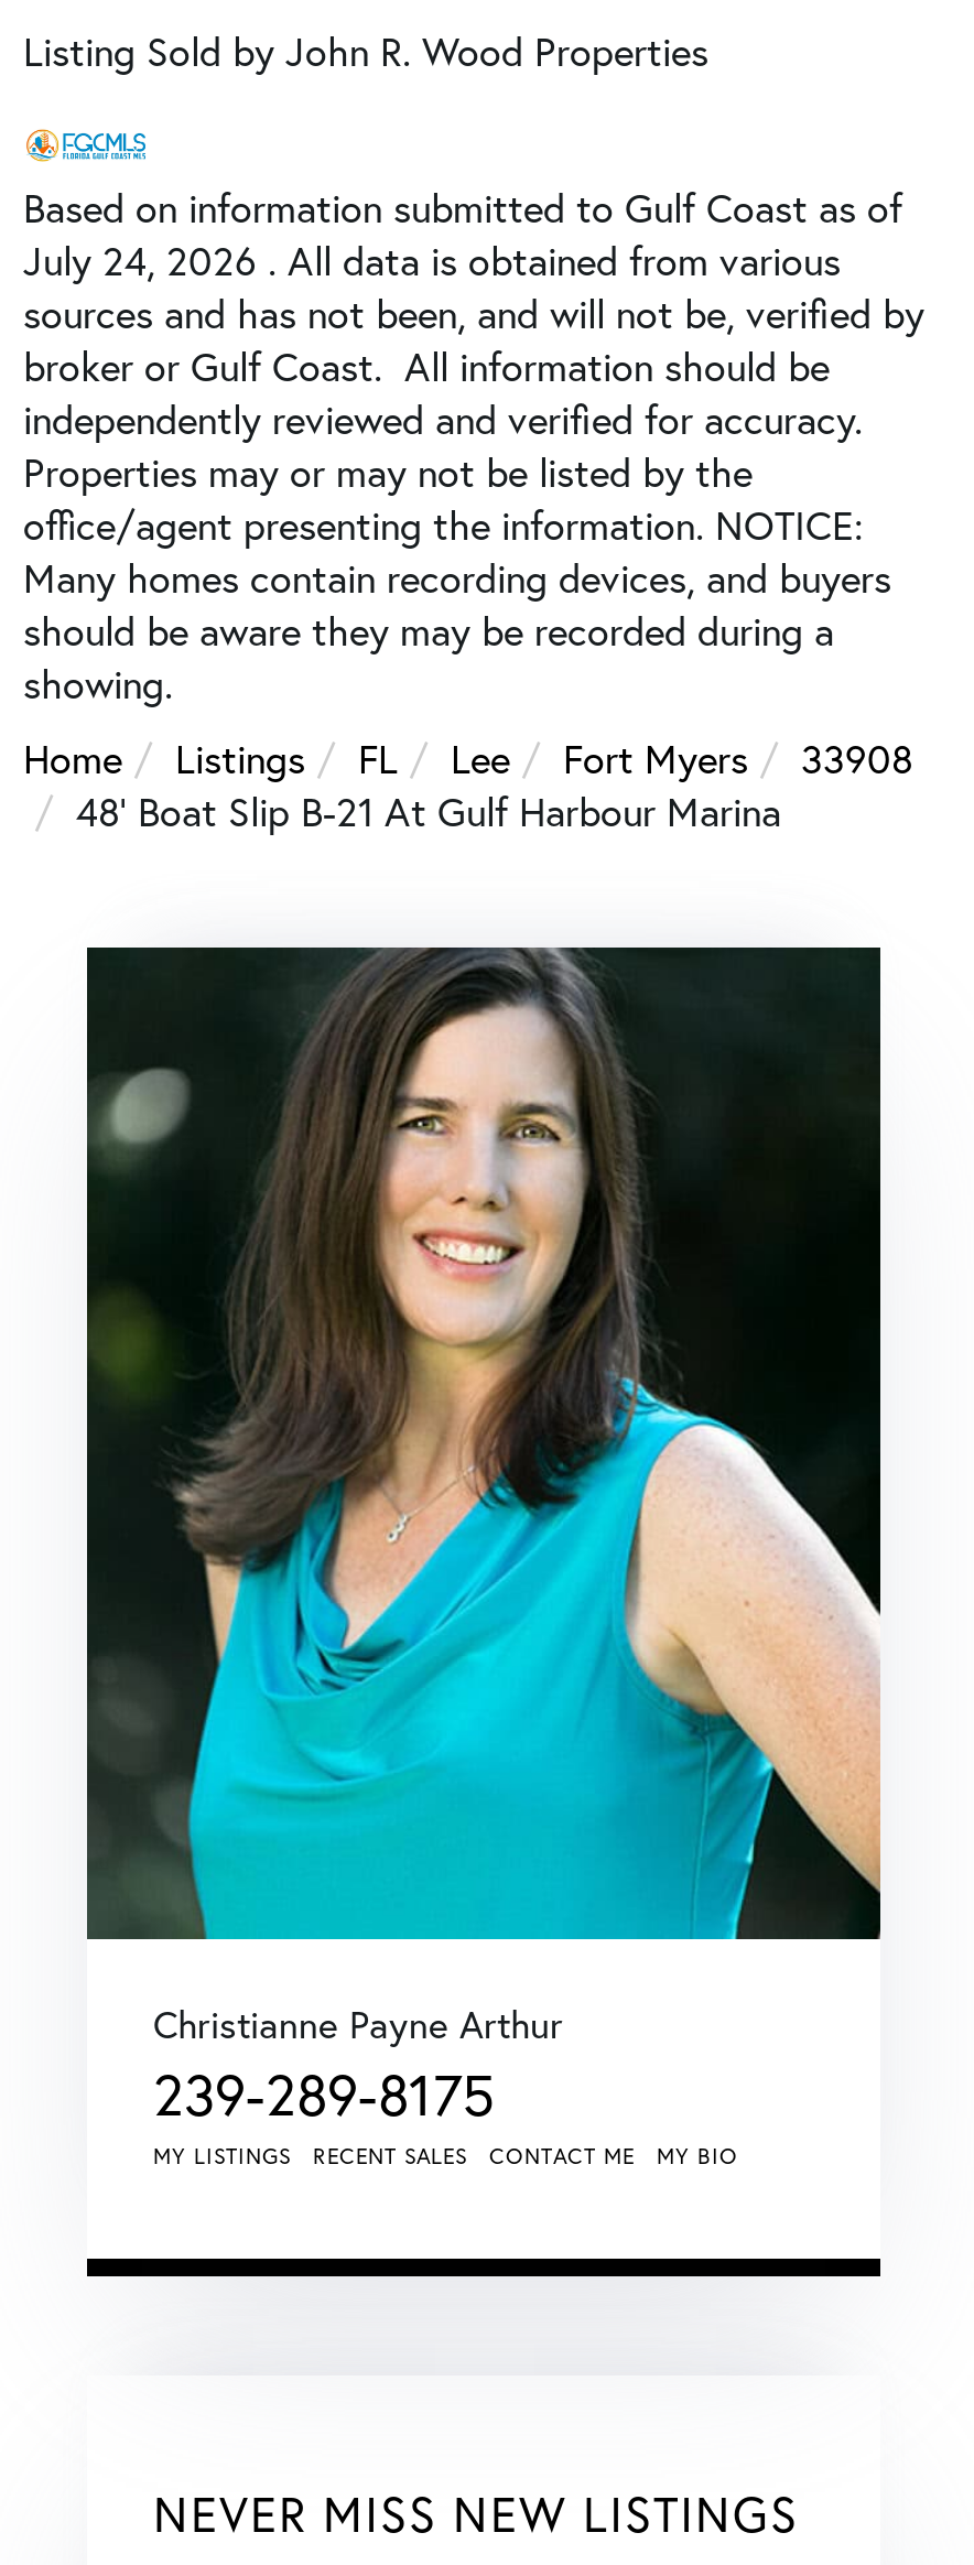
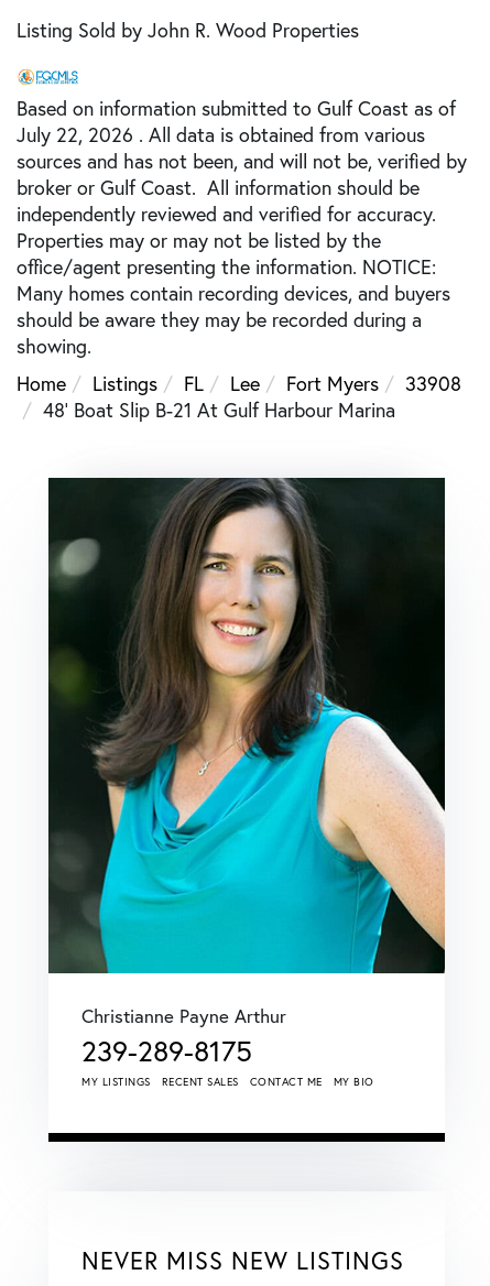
- July 24, 2026 . All data is obtained from various
+ July 22, 2026 . All data is obtained from various
